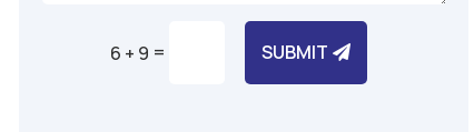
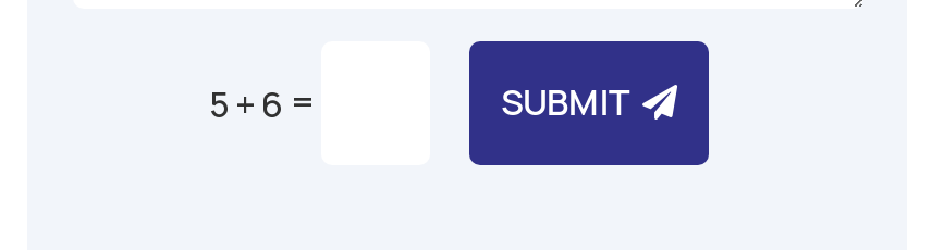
- 6 + 9 =
+ 5 + 6 =
